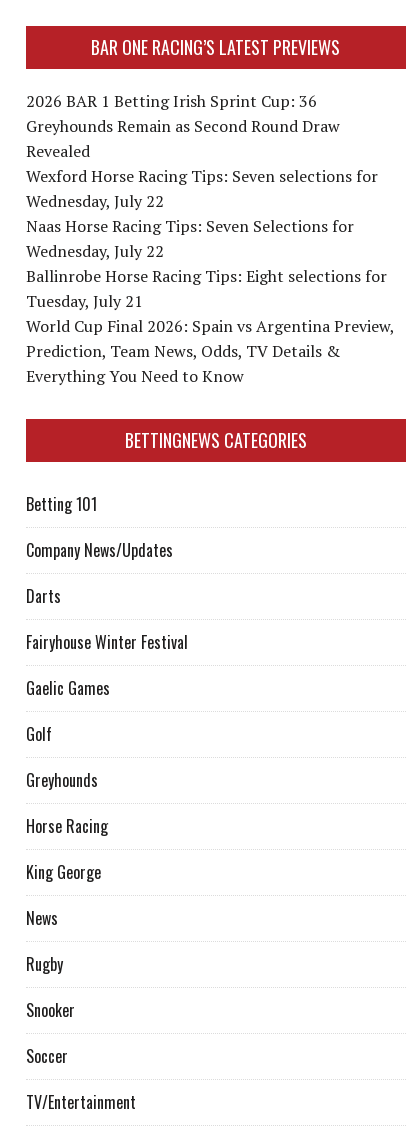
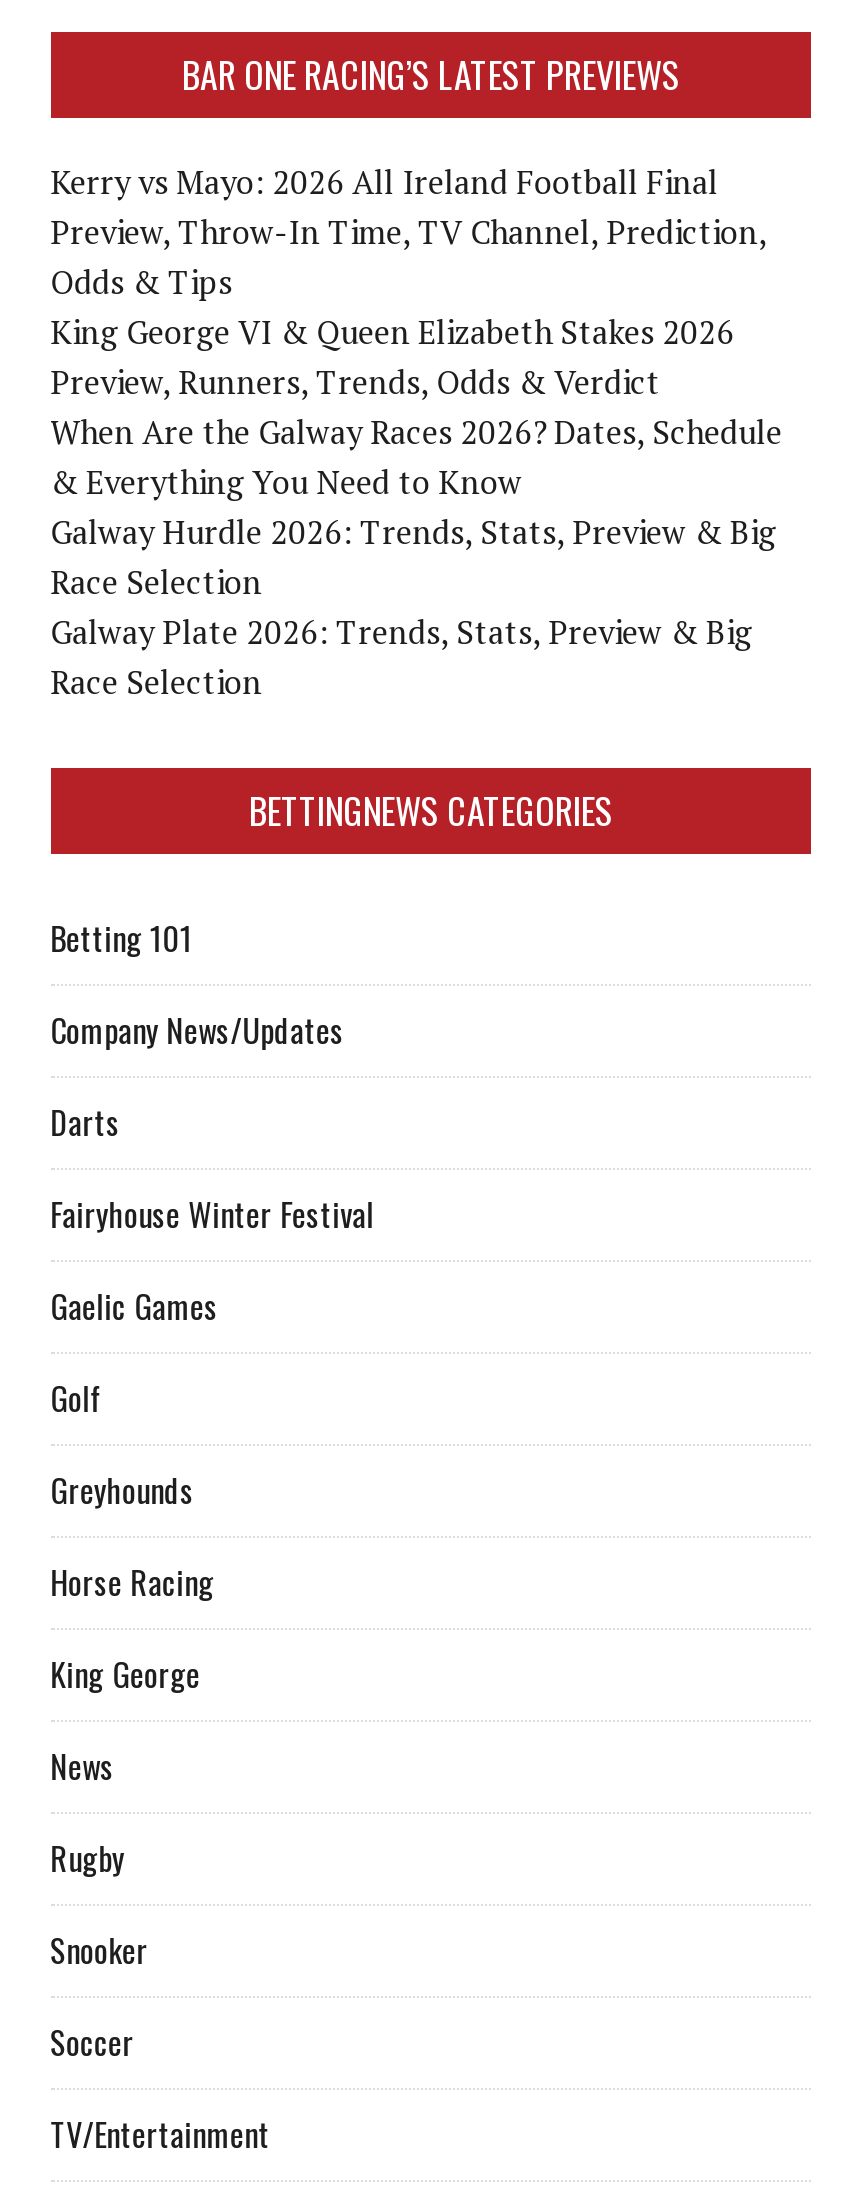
- 2026 BAR 1 Betting Irish Sprint Cup: 36
- Greyhounds Remain as Second Round Draw
- Revealed
- Wexford Horse Racing Tips: Seven selections for
- Wednesday, July 22
- Naas Horse Racing Tips: Seven Selections for
- Wednesday, July 22
- Ballinrobe Horse Racing Tips: Eight selections for
- Tuesday, July 21
- World Cup Final 2026: Spain vs Argentina Preview,
- Prediction, Team News, Odds, TV Details &
- Everything You Need to Know
+ Kerry vs Mayo: 2026 All Ireland Football Final
+ Preview, Throw-In Time, TV Channel, Prediction,
+ Odds & Tips
+ King George VI & Queen Elizabeth Stakes 2026
+ Preview, Runners, Trends, Odds & Verdict
+ When Are the Galway Races 2026? Dates, Schedule
+ & Everything You Need to Know
+ Galway Hurdle 2026: Trends, Stats, Preview & Big
+ Race Selection
+ Galway Plate 2026: Trends, Stats, Preview & Big
+ Race Selection
